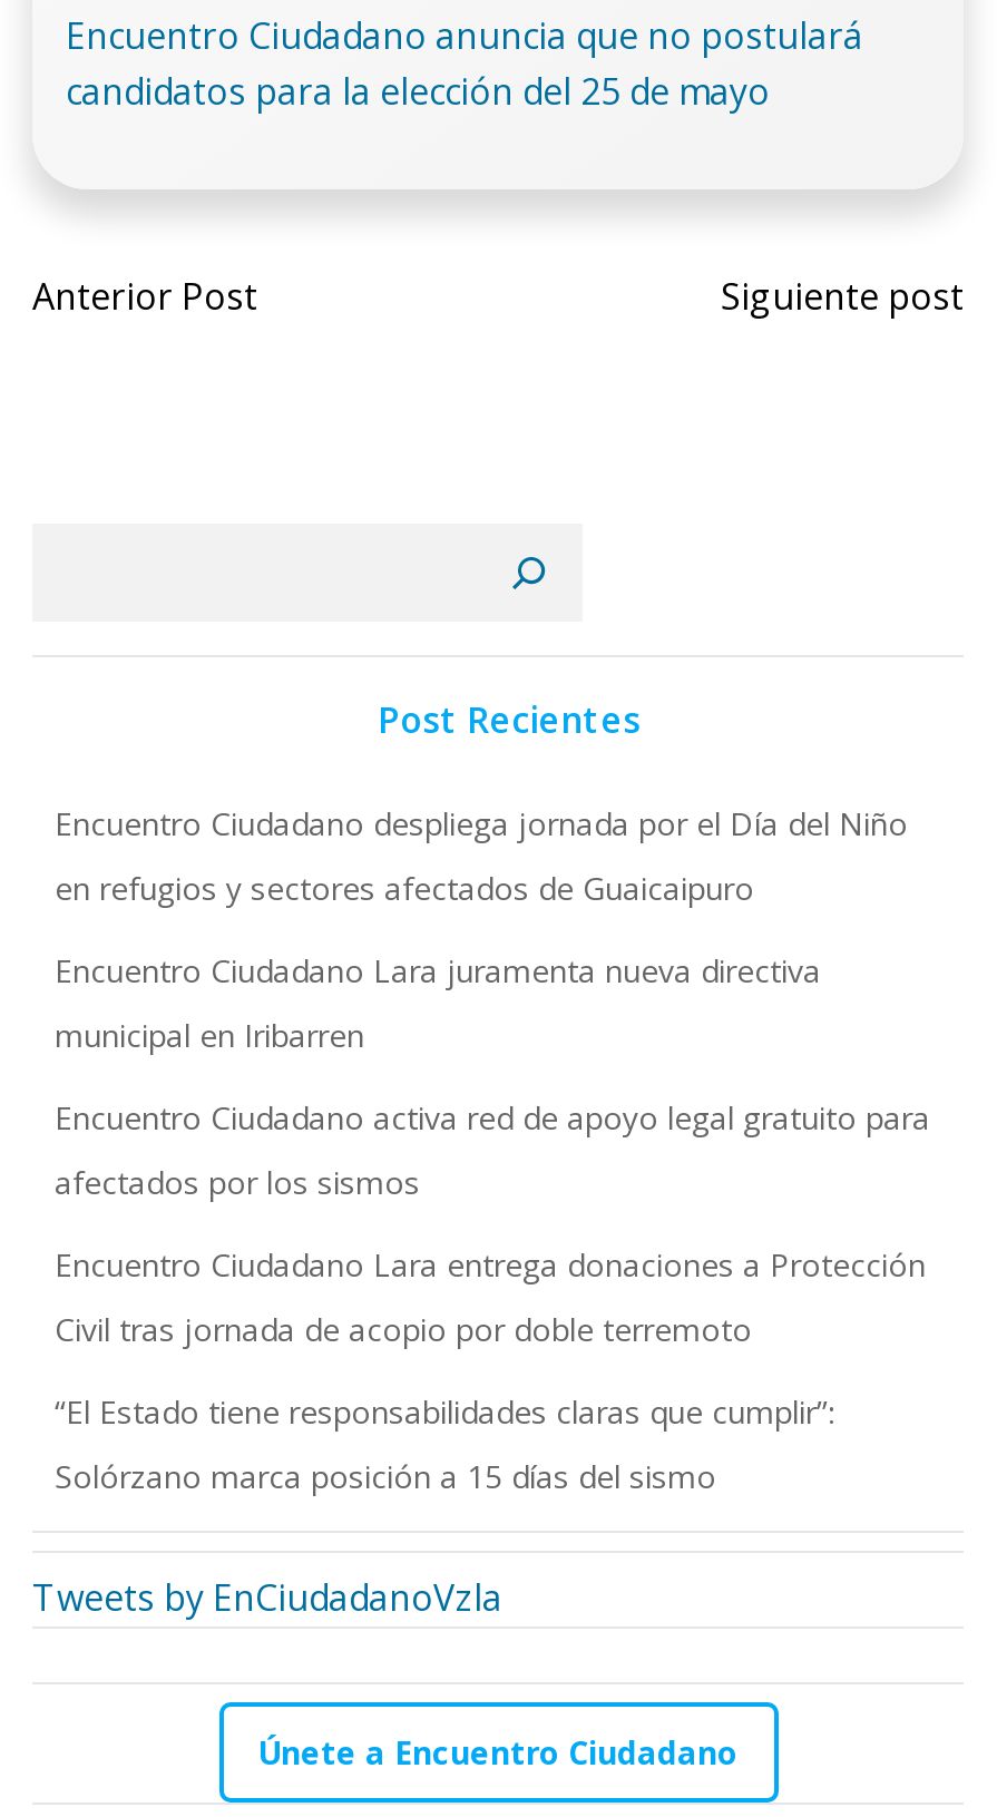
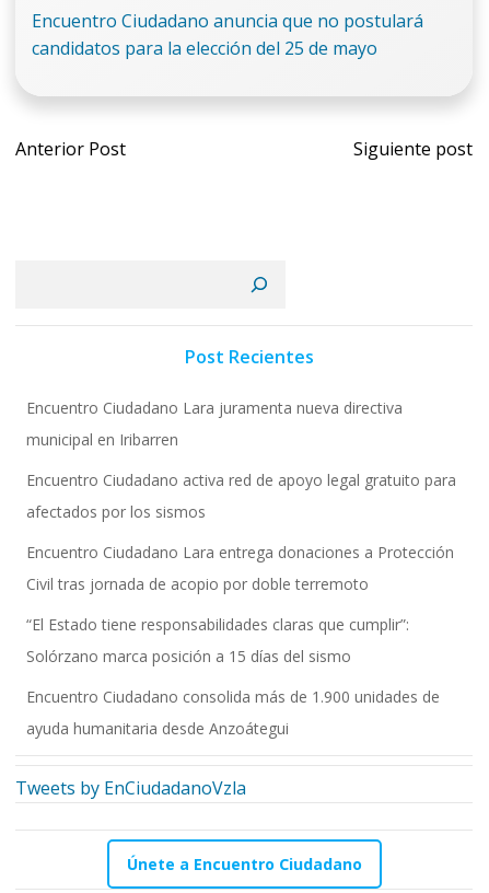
- Encuentro Ciudadano despliega jornada por el Día del Niño
- en refugios y sectores afectados de Guaicaipuro

moved up: Encuentro Ciudadano Lara juramenta nueva directiva | municipal en Iribarren | Encuentro Ciudadano activa red de apoyo legal gratuito para | afectados por los sismos | Encuentro Ciudadano Lara entrega donaciones a Protección | Civil tras jornada de acopio por doble terremoto | “El Estado tiene responsabilidades claras que cumplir”: | Solórzano marca posición a 15 días del sismo

+ Encuentro Ciudadano consolida más de 1.900 unidades de
+ ayuda humanitaria desde Anzoátegui
